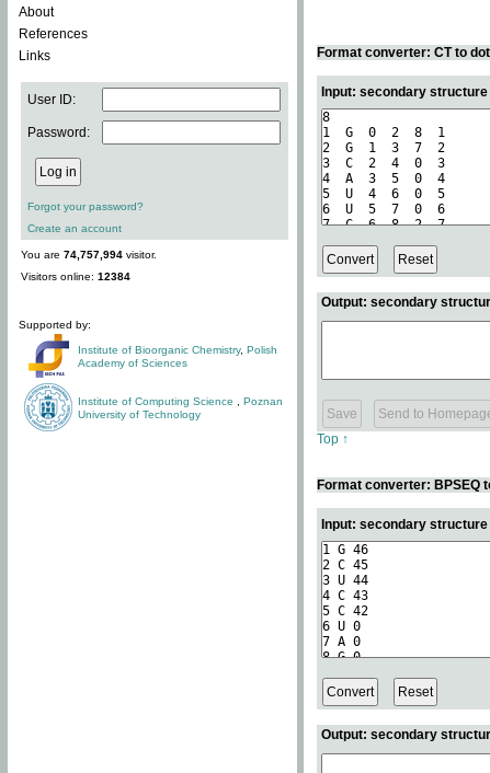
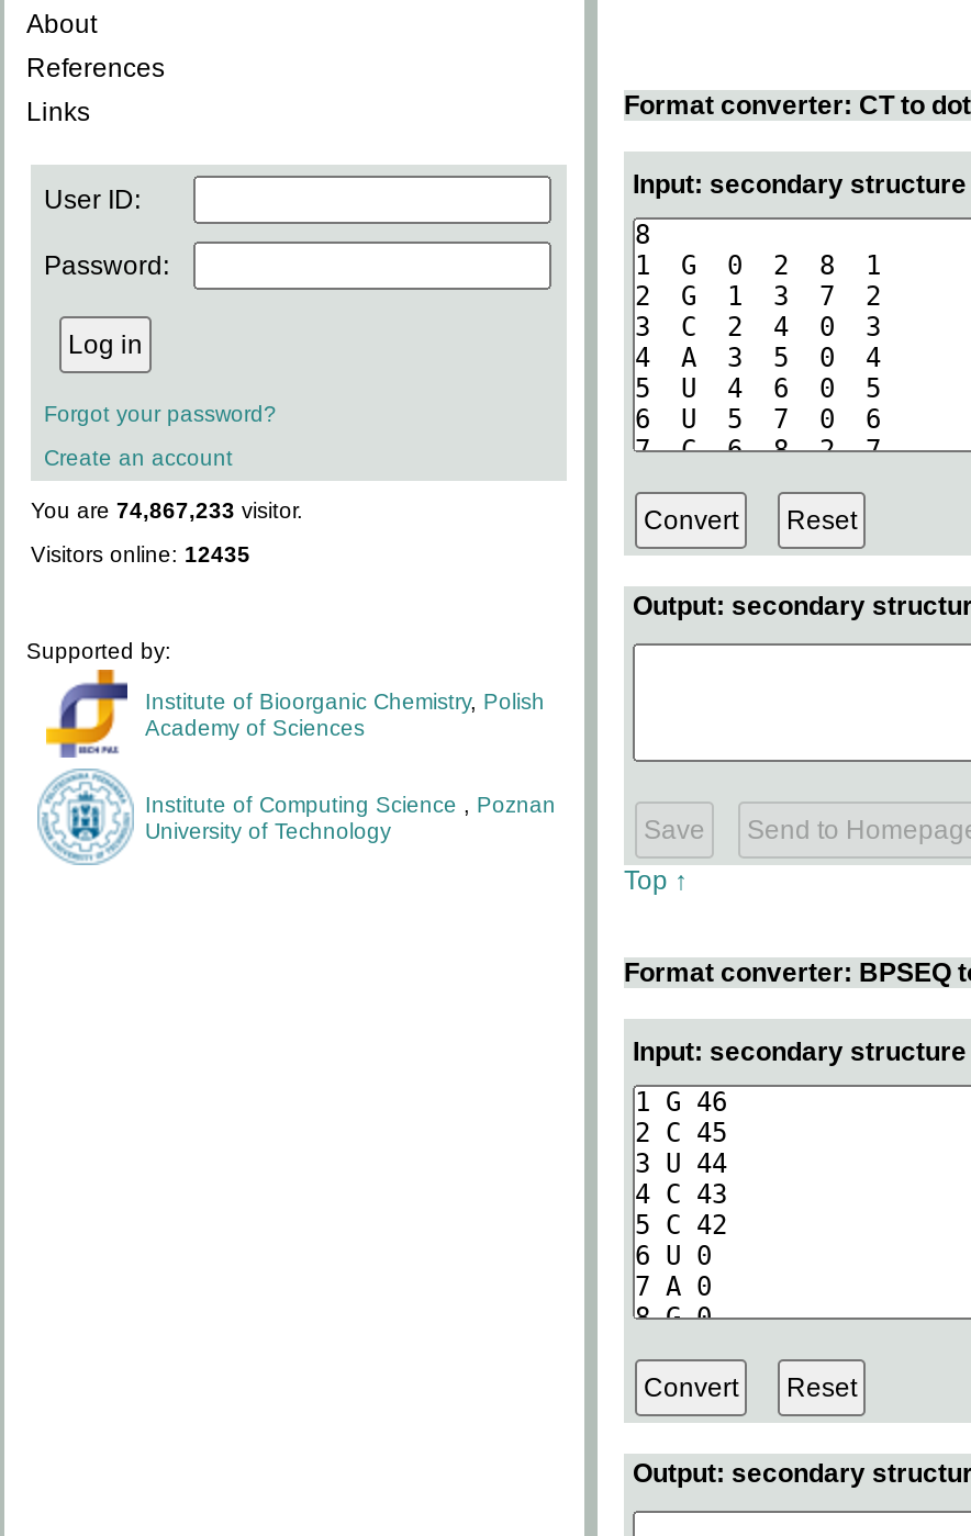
- You are 74,757,994 visitor.
+ You are 74,867,233 visitor.

- Visitors online: 12384
+ Visitors online: 12435
